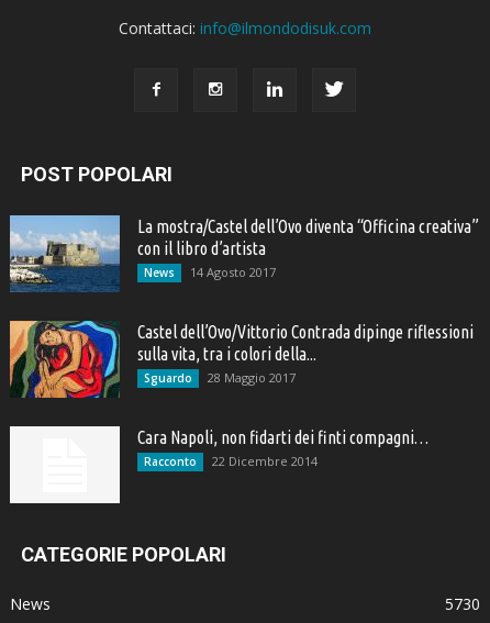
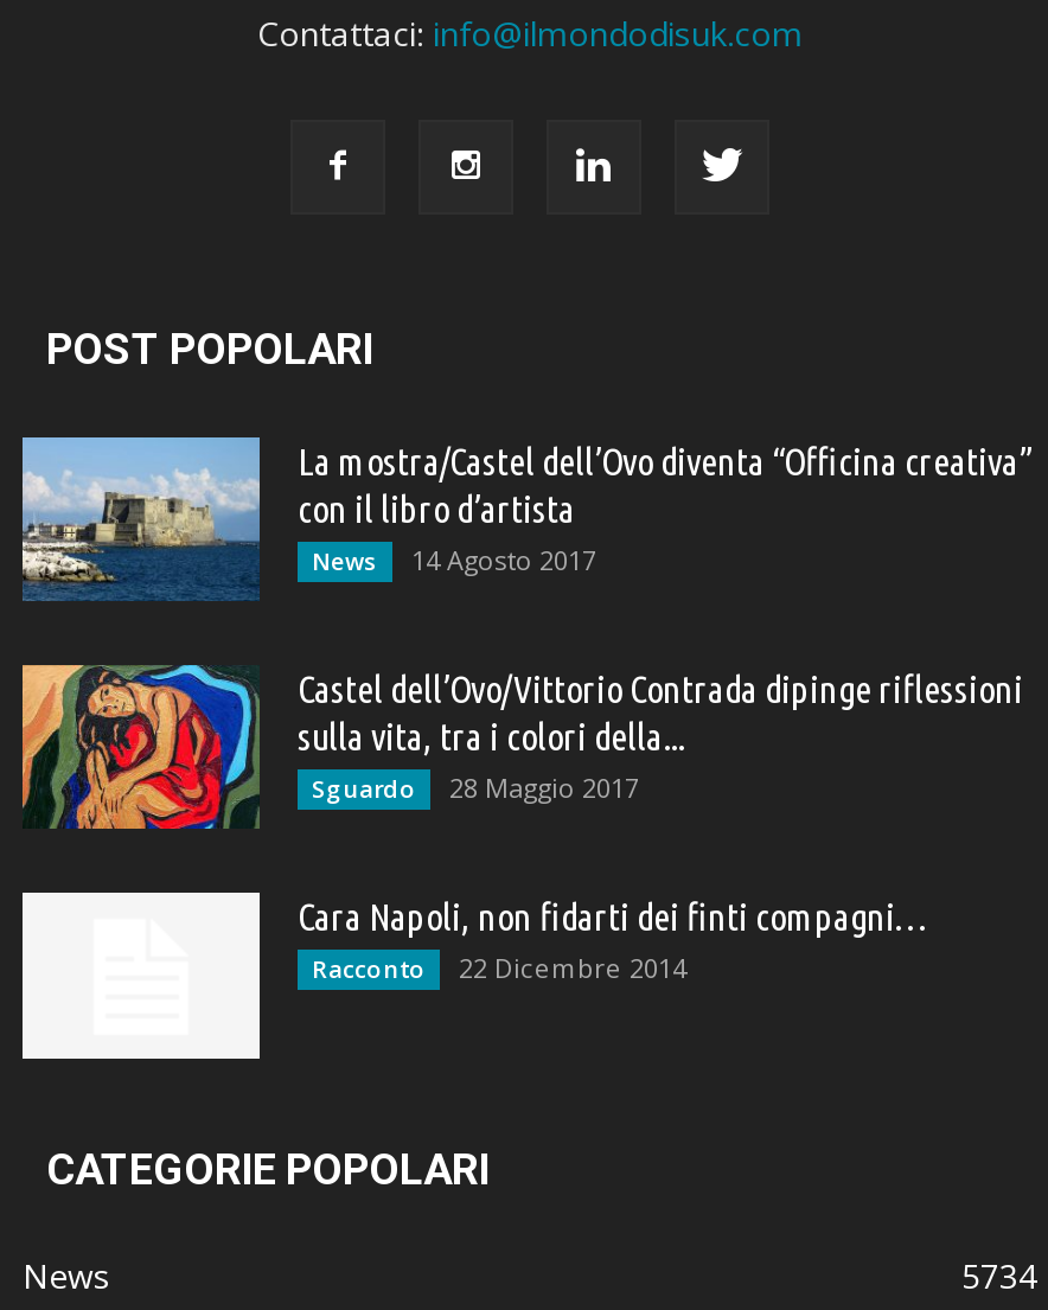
- 5730
+ 5734
